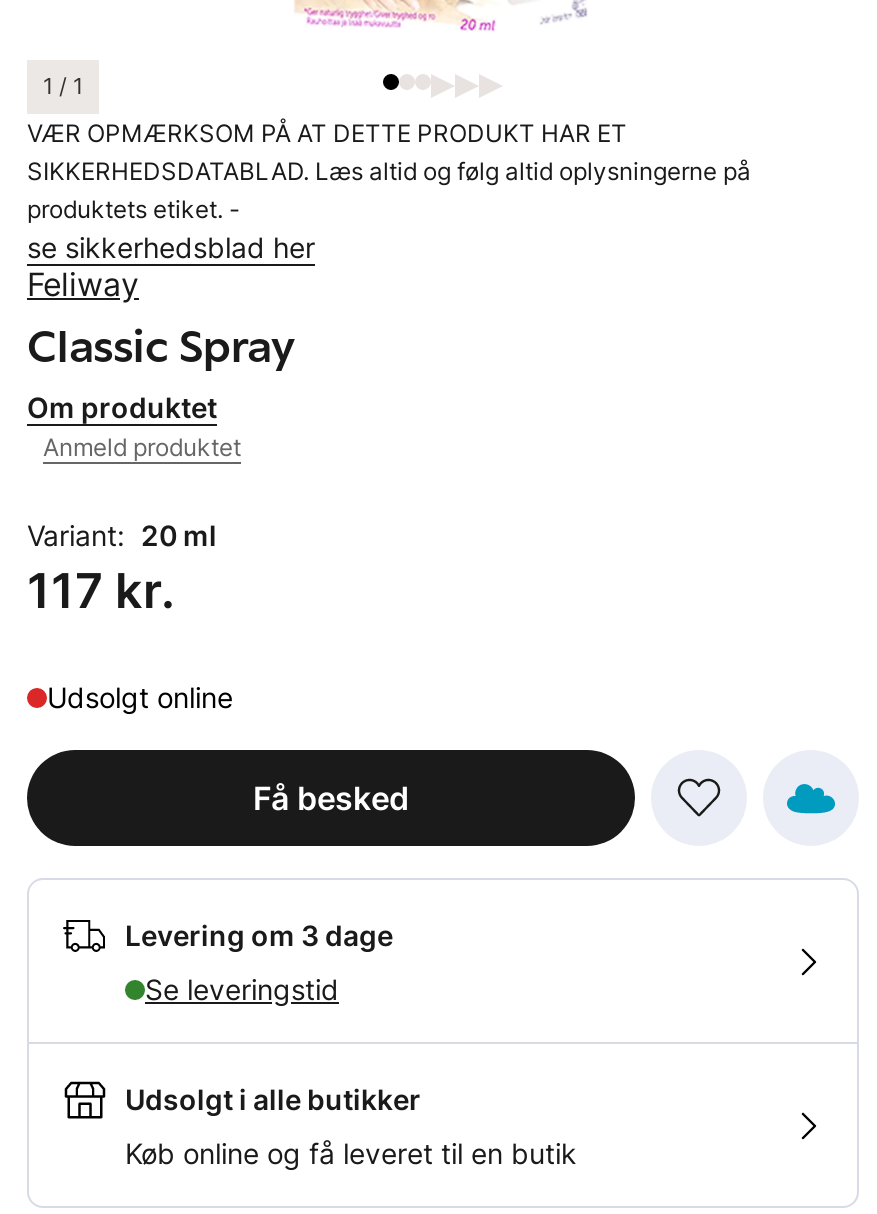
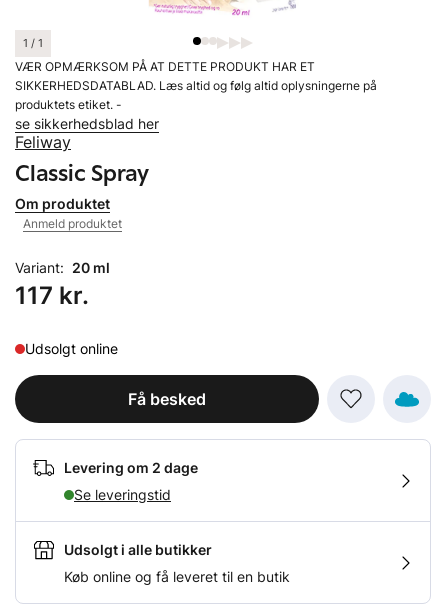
- Levering om 3 dage
+ Levering om 2 dage
